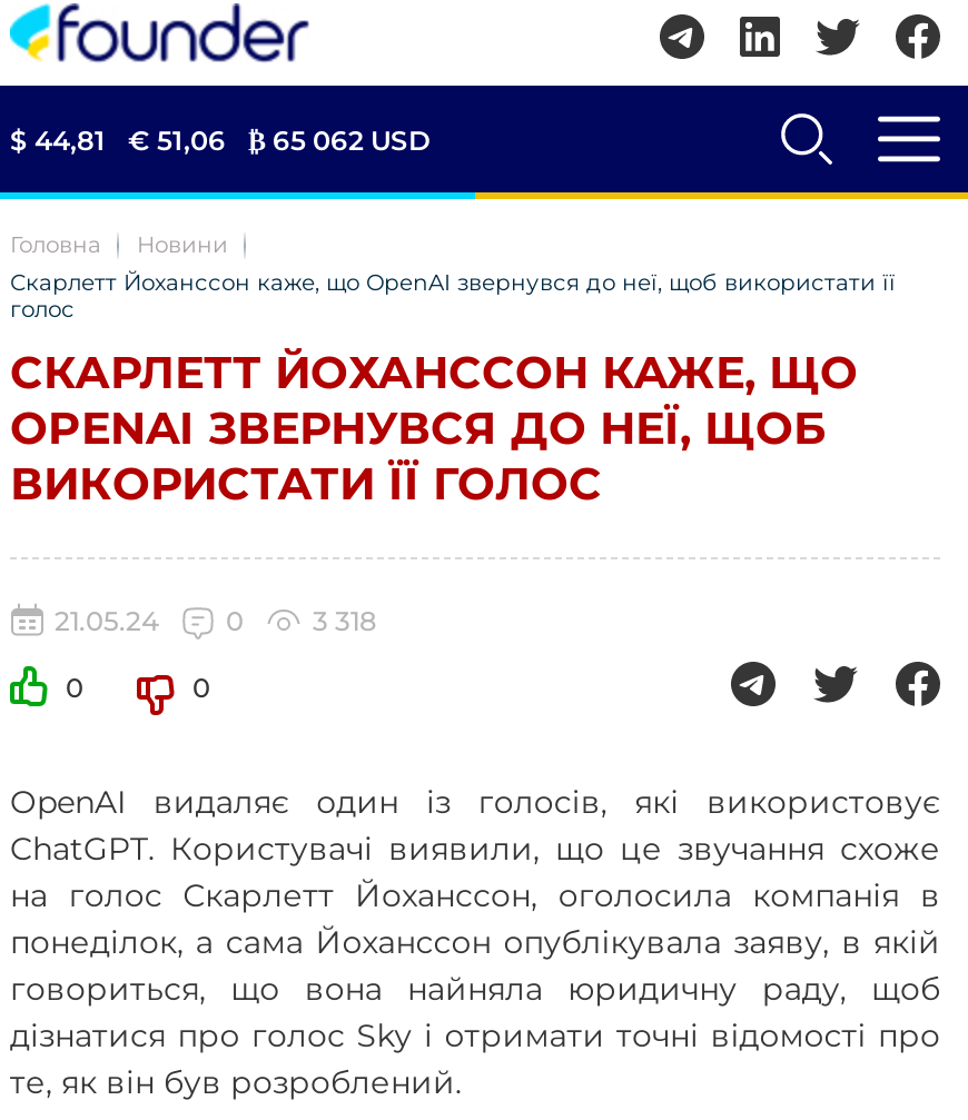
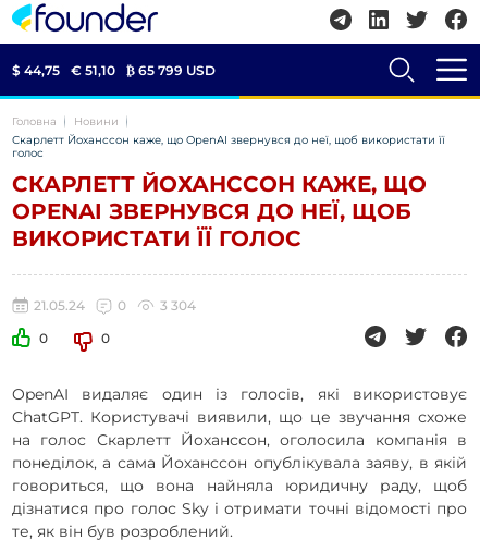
- $ 44,81
+ $ 44,75

- € 51,06
+ € 51,10

- ₿ 65 062 USD
+ ₿ 65 799 USD

- 3 318
+ 3 304
